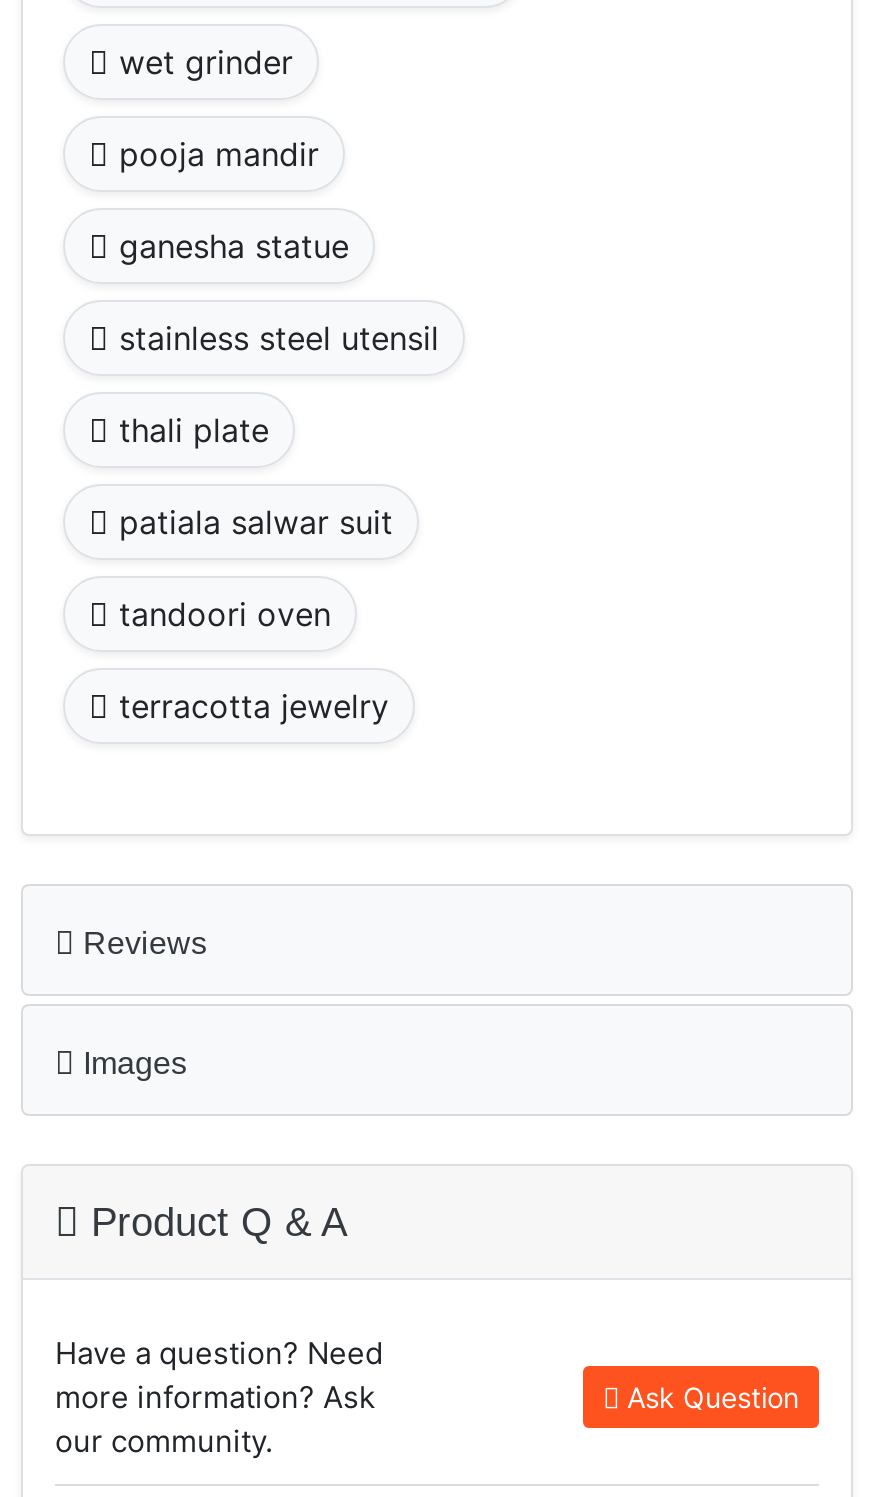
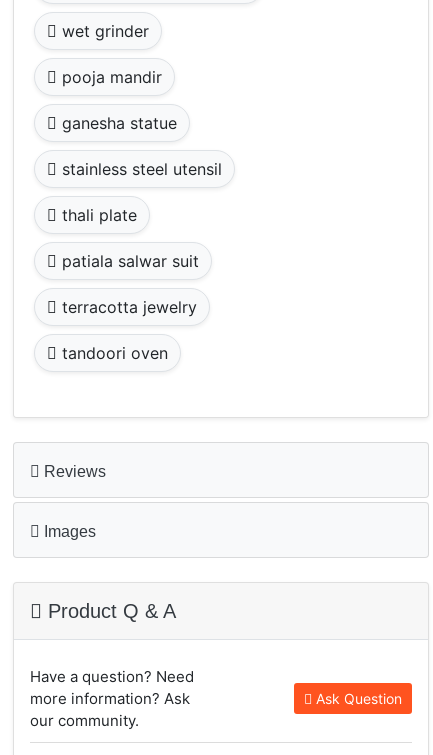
moved down: tandoori oven

moved up: terracotta jewelry
